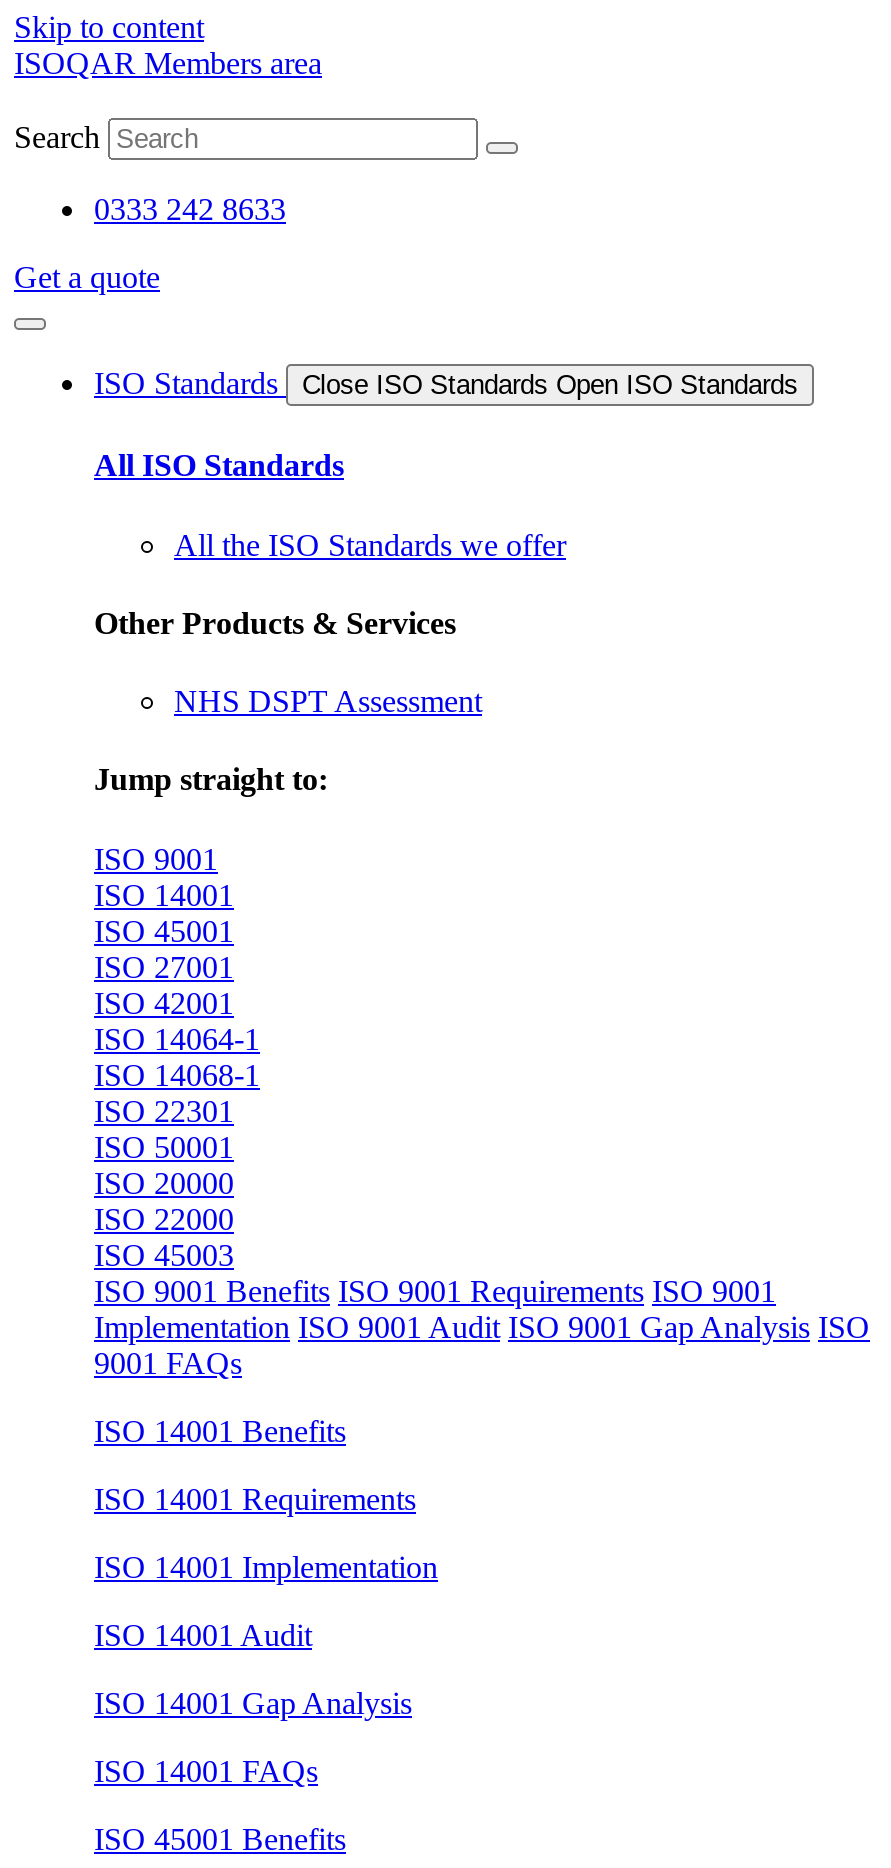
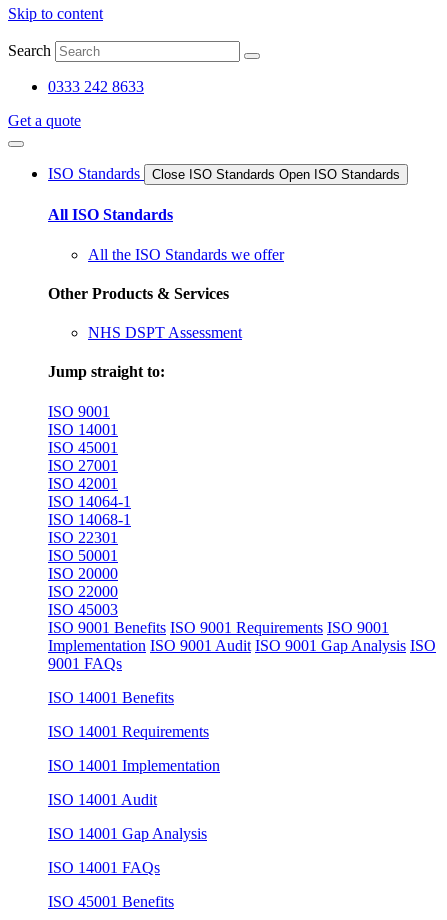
- ISOQAR Members area
